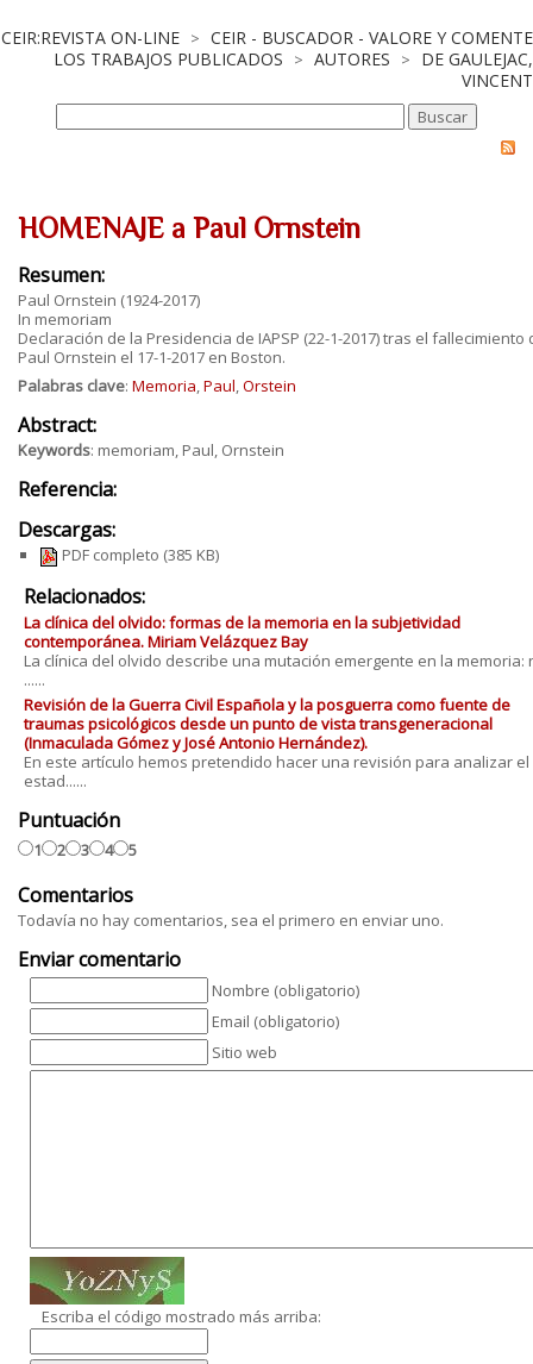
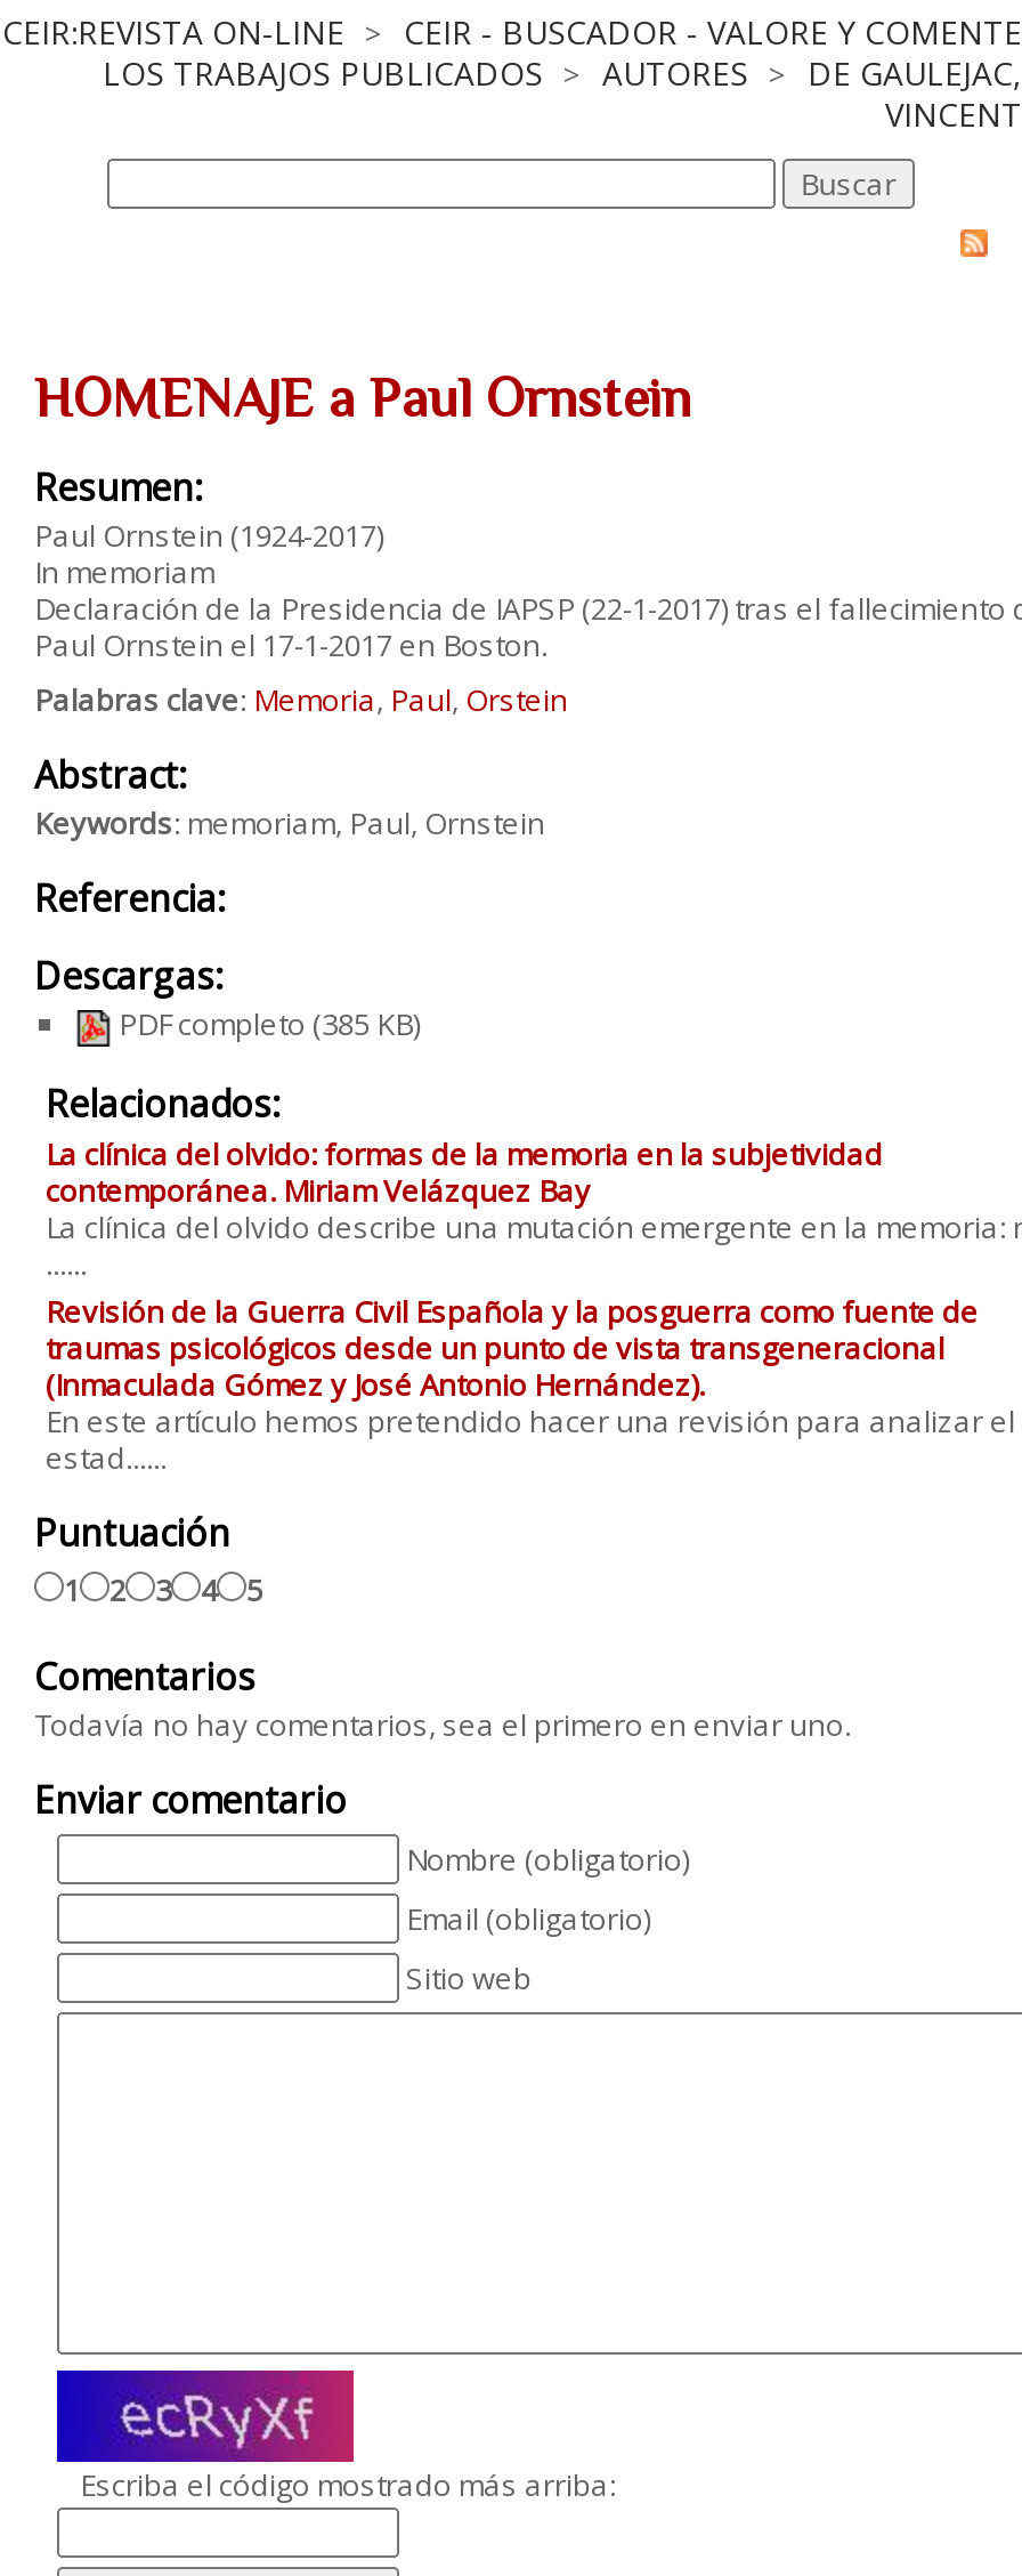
- [image]
+ [image]
